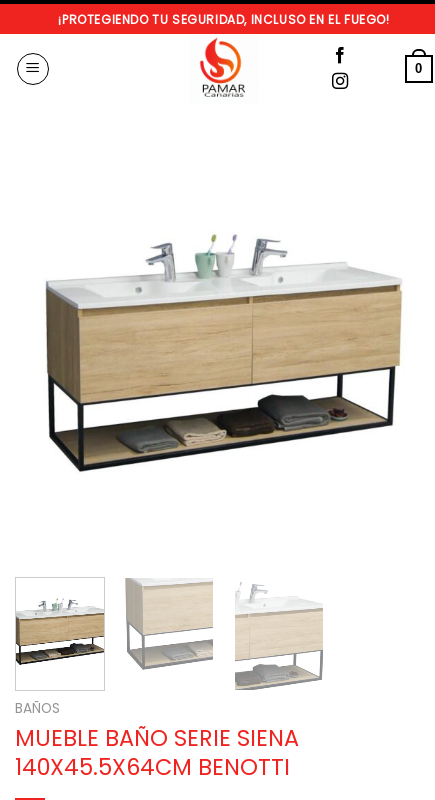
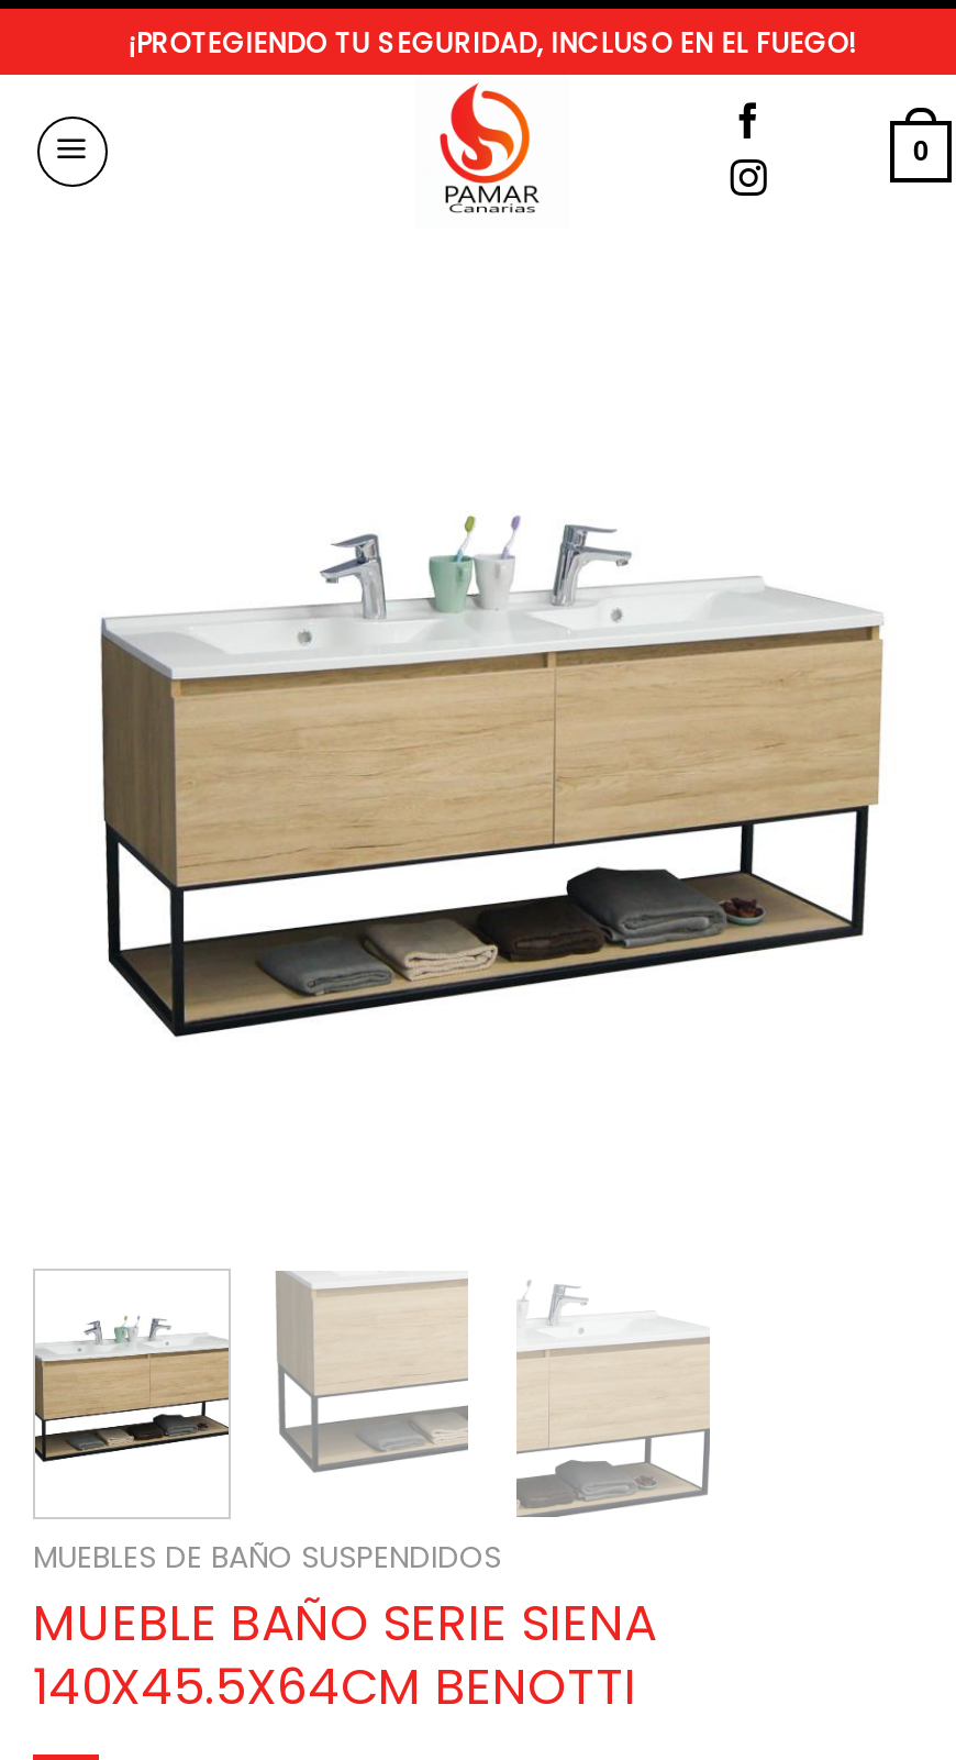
- BAÑOS
+ MUEBLES DE BAÑO SUSPENDIDOS
